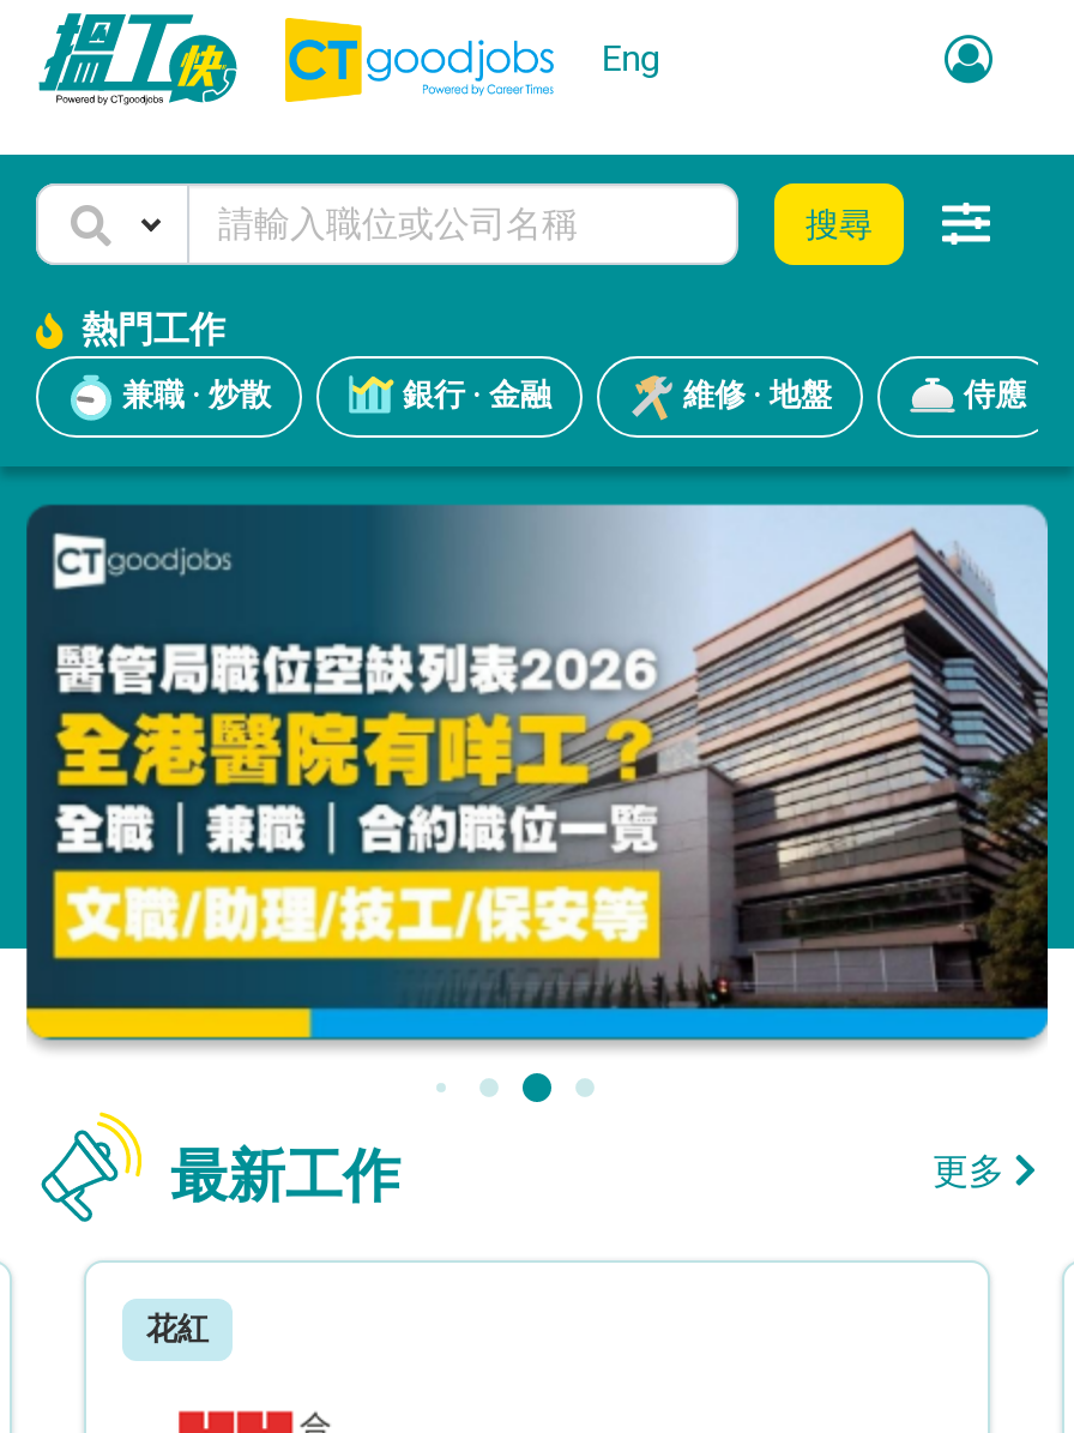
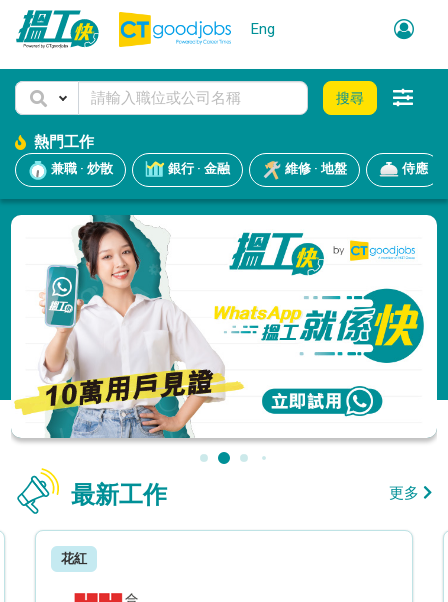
- [image]
+ [image]
